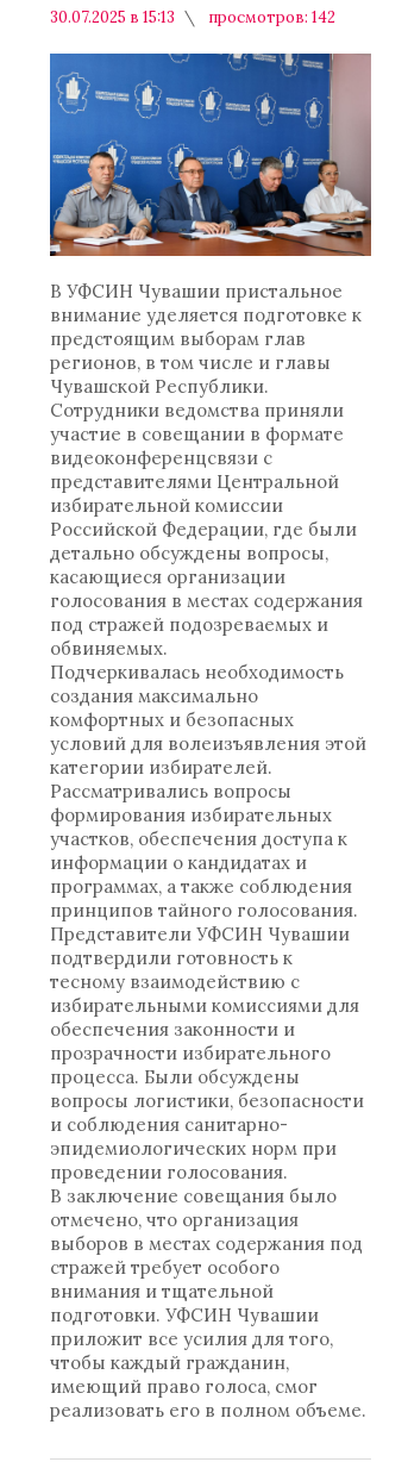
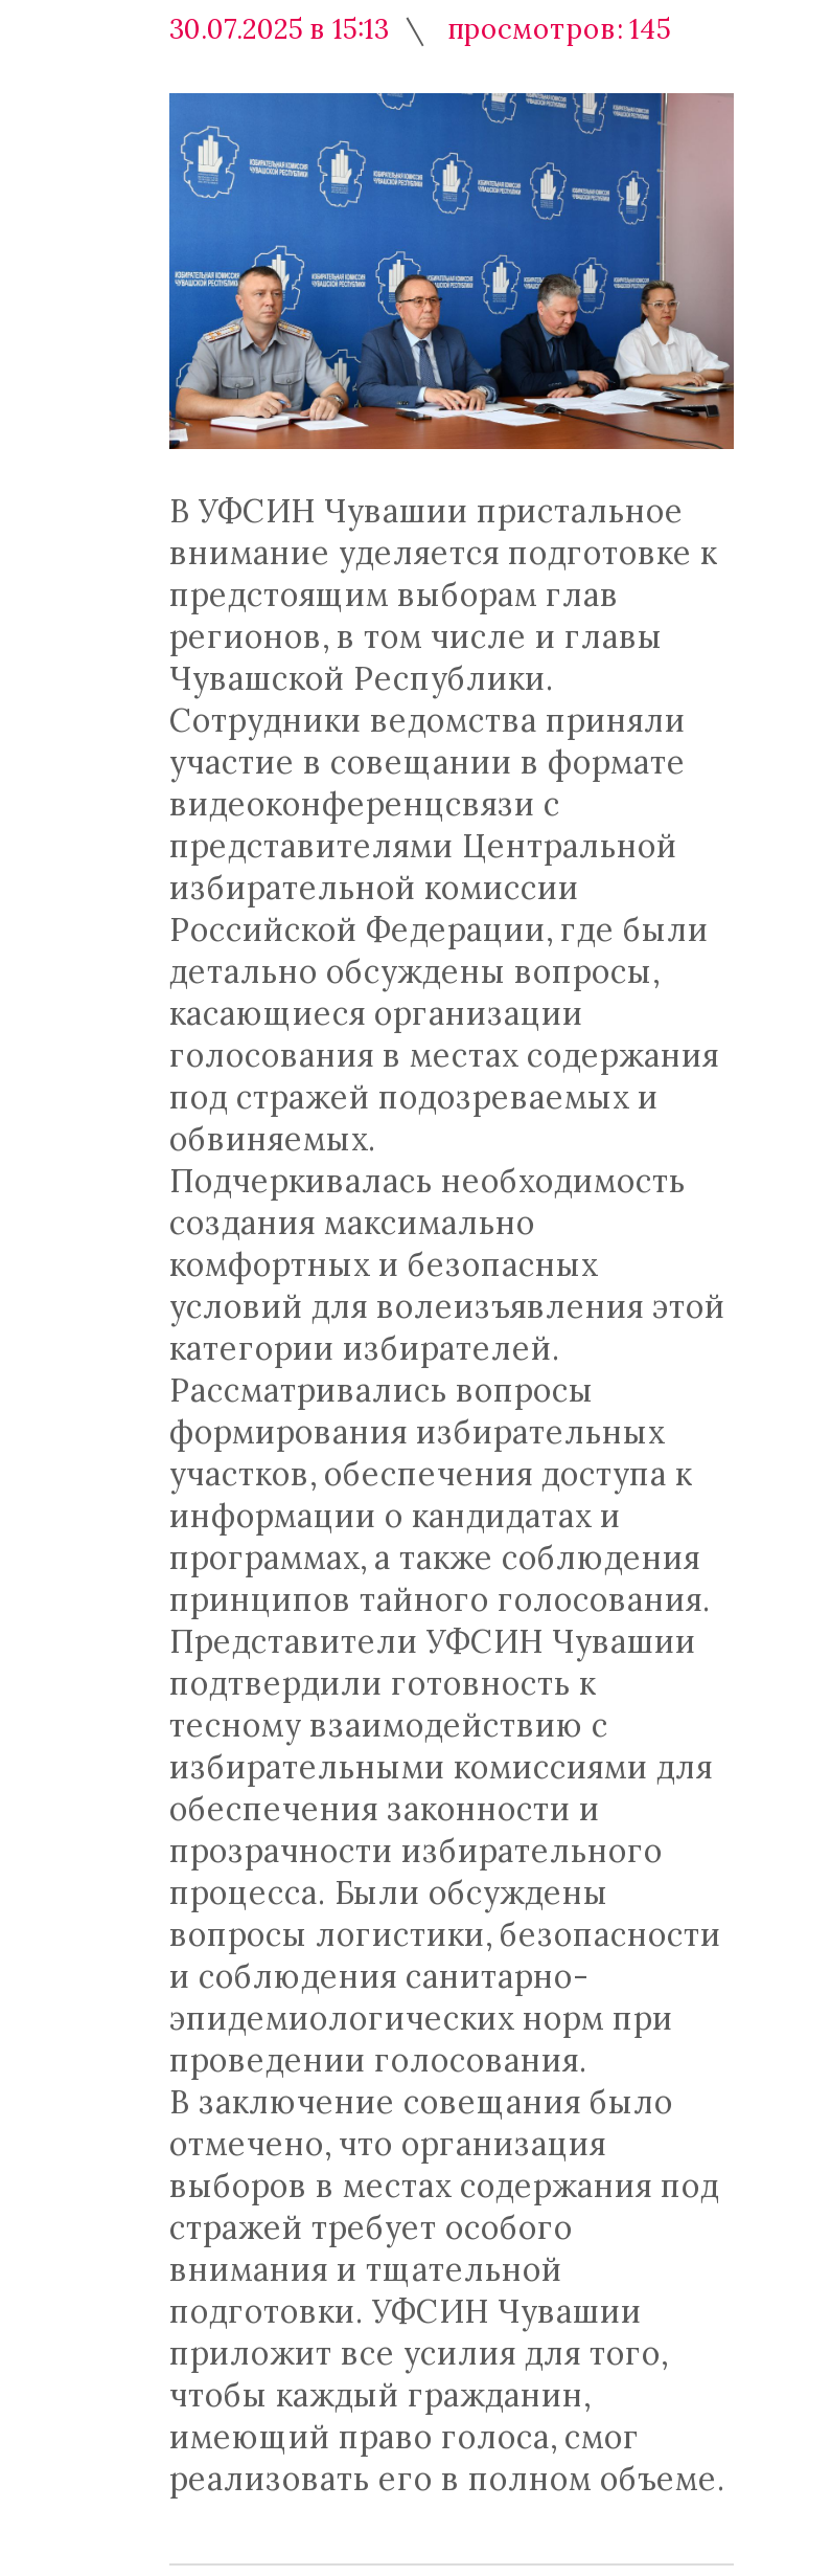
- 30.07.2025 в 15:13 просмотров: 142
+ 30.07.2025 в 15:13 просмотров: 145
